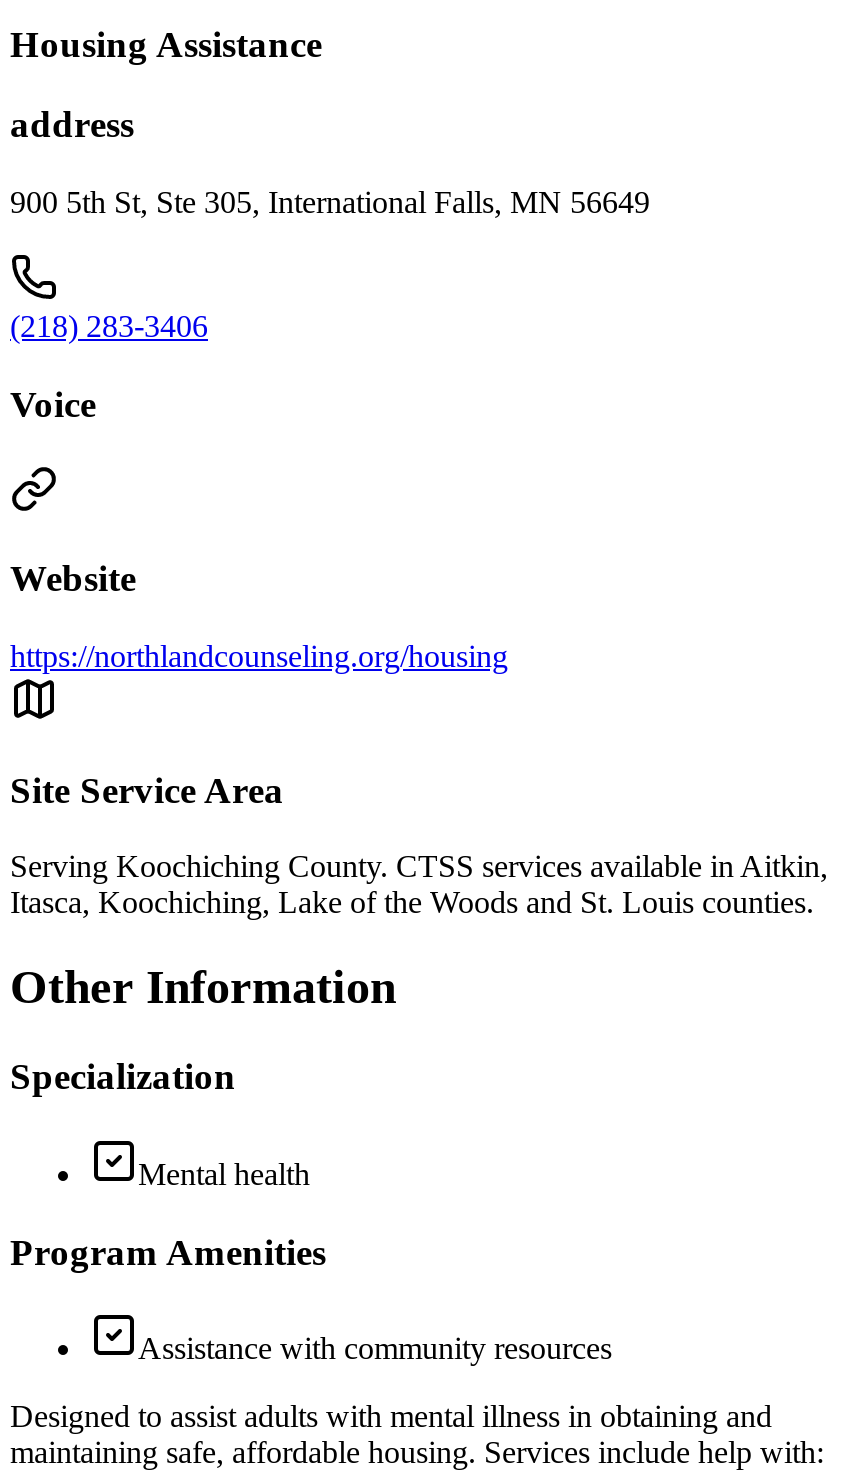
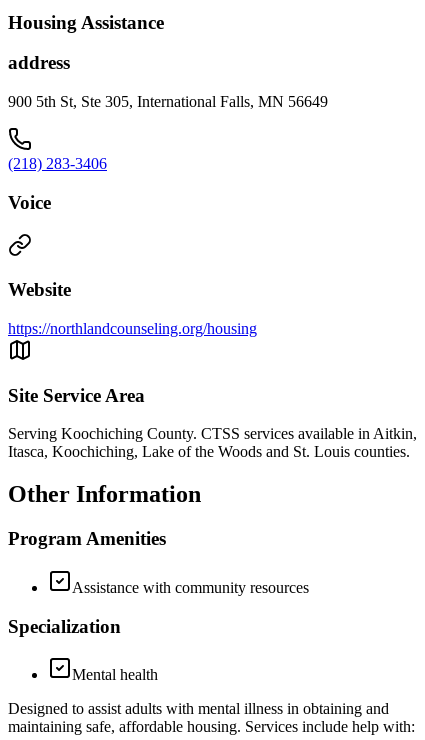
moved down: Specialization | Mental health

moved up: Program Amenities | Assistance with community resources
